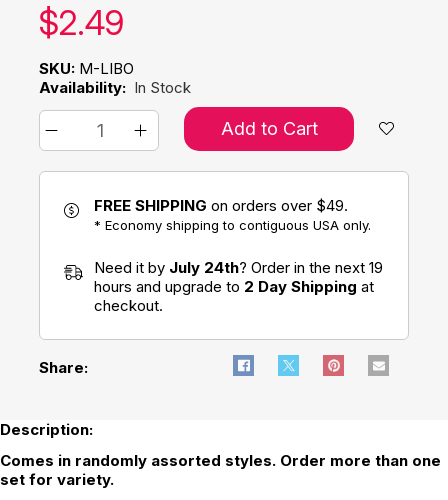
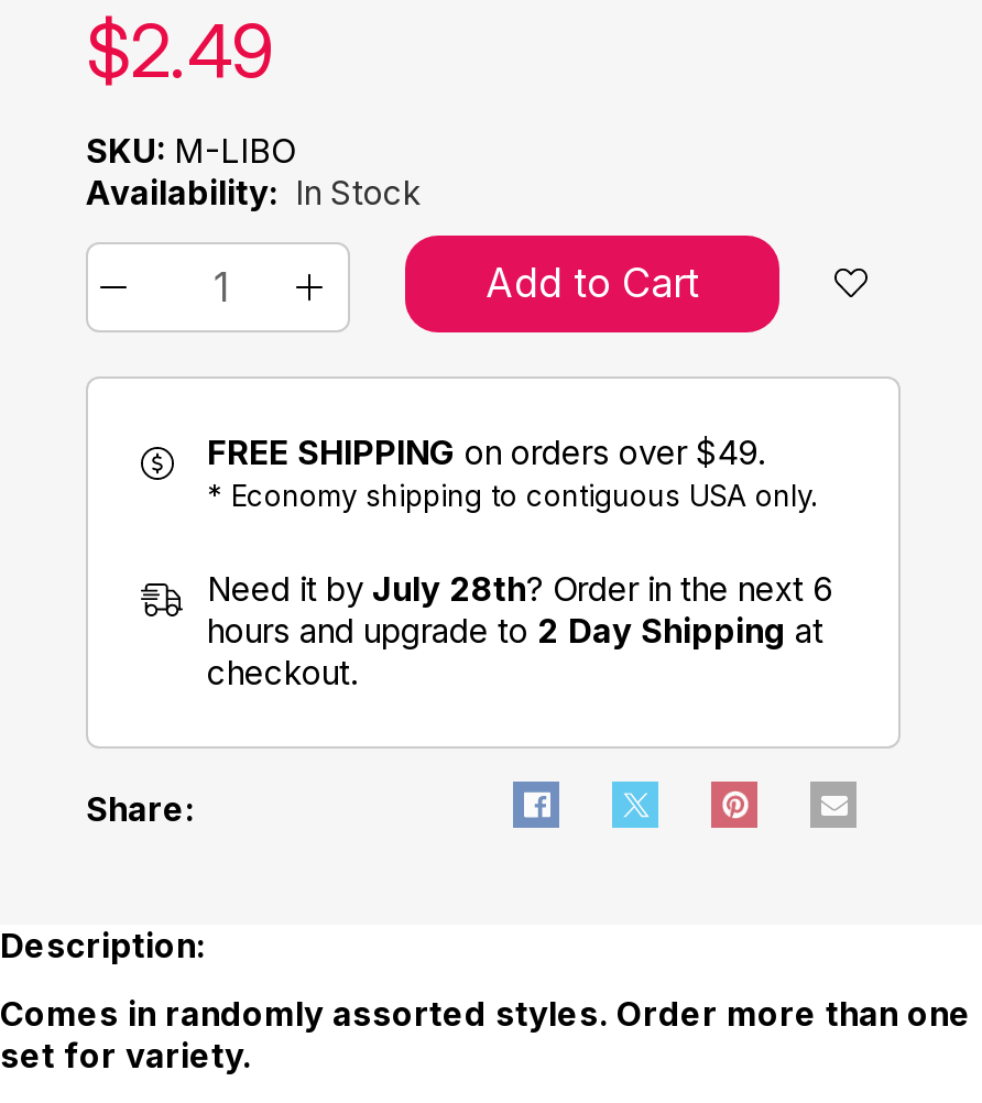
- Need it by July 24th? Order in the next 19
+ Need it by July 28th? Order in the next 6
